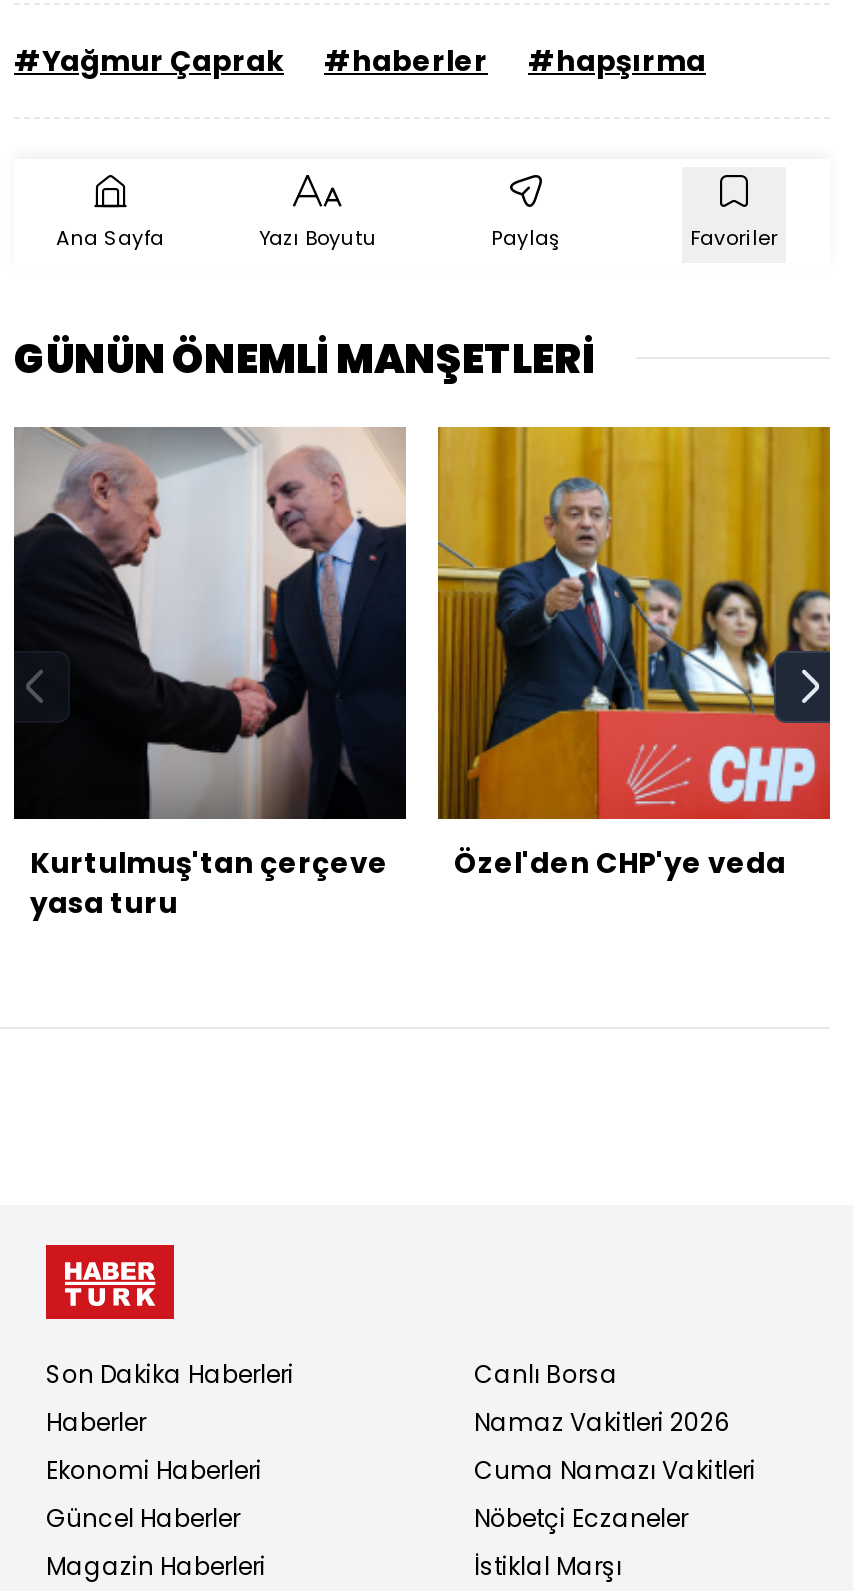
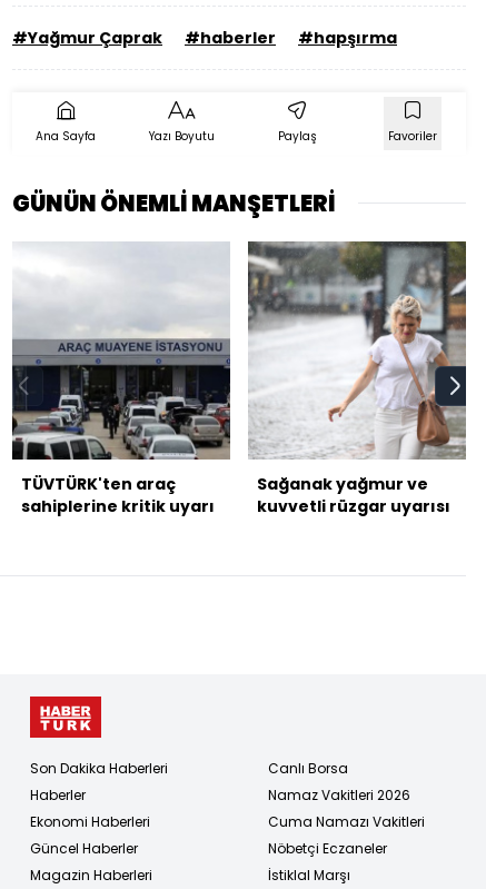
- [image]
- Kurtulmuş'tan çerçeve
- yasa turu
+ [image]
+ TÜVTÜRK'ten araç
+ sahiplerine kritik uyarı

- [image]
- Özel'den CHP'ye veda
+ [image]
+ Sağanak yağmur ve
+ kuvvetli rüzgar uyarısı
